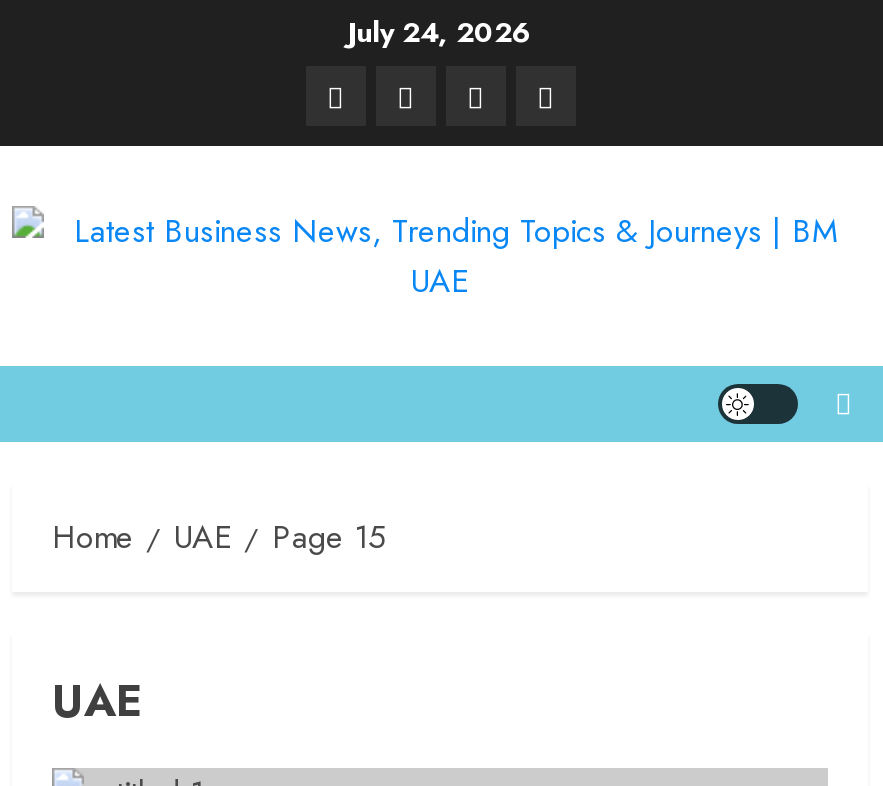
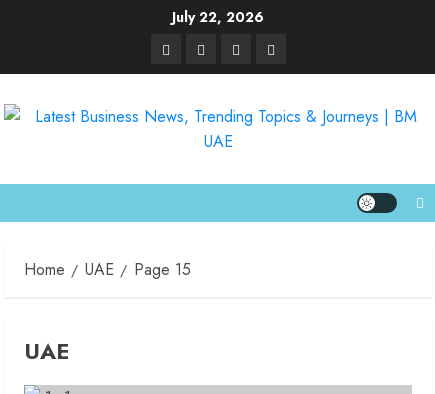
- July 24, 2026
+ July 22, 2026
